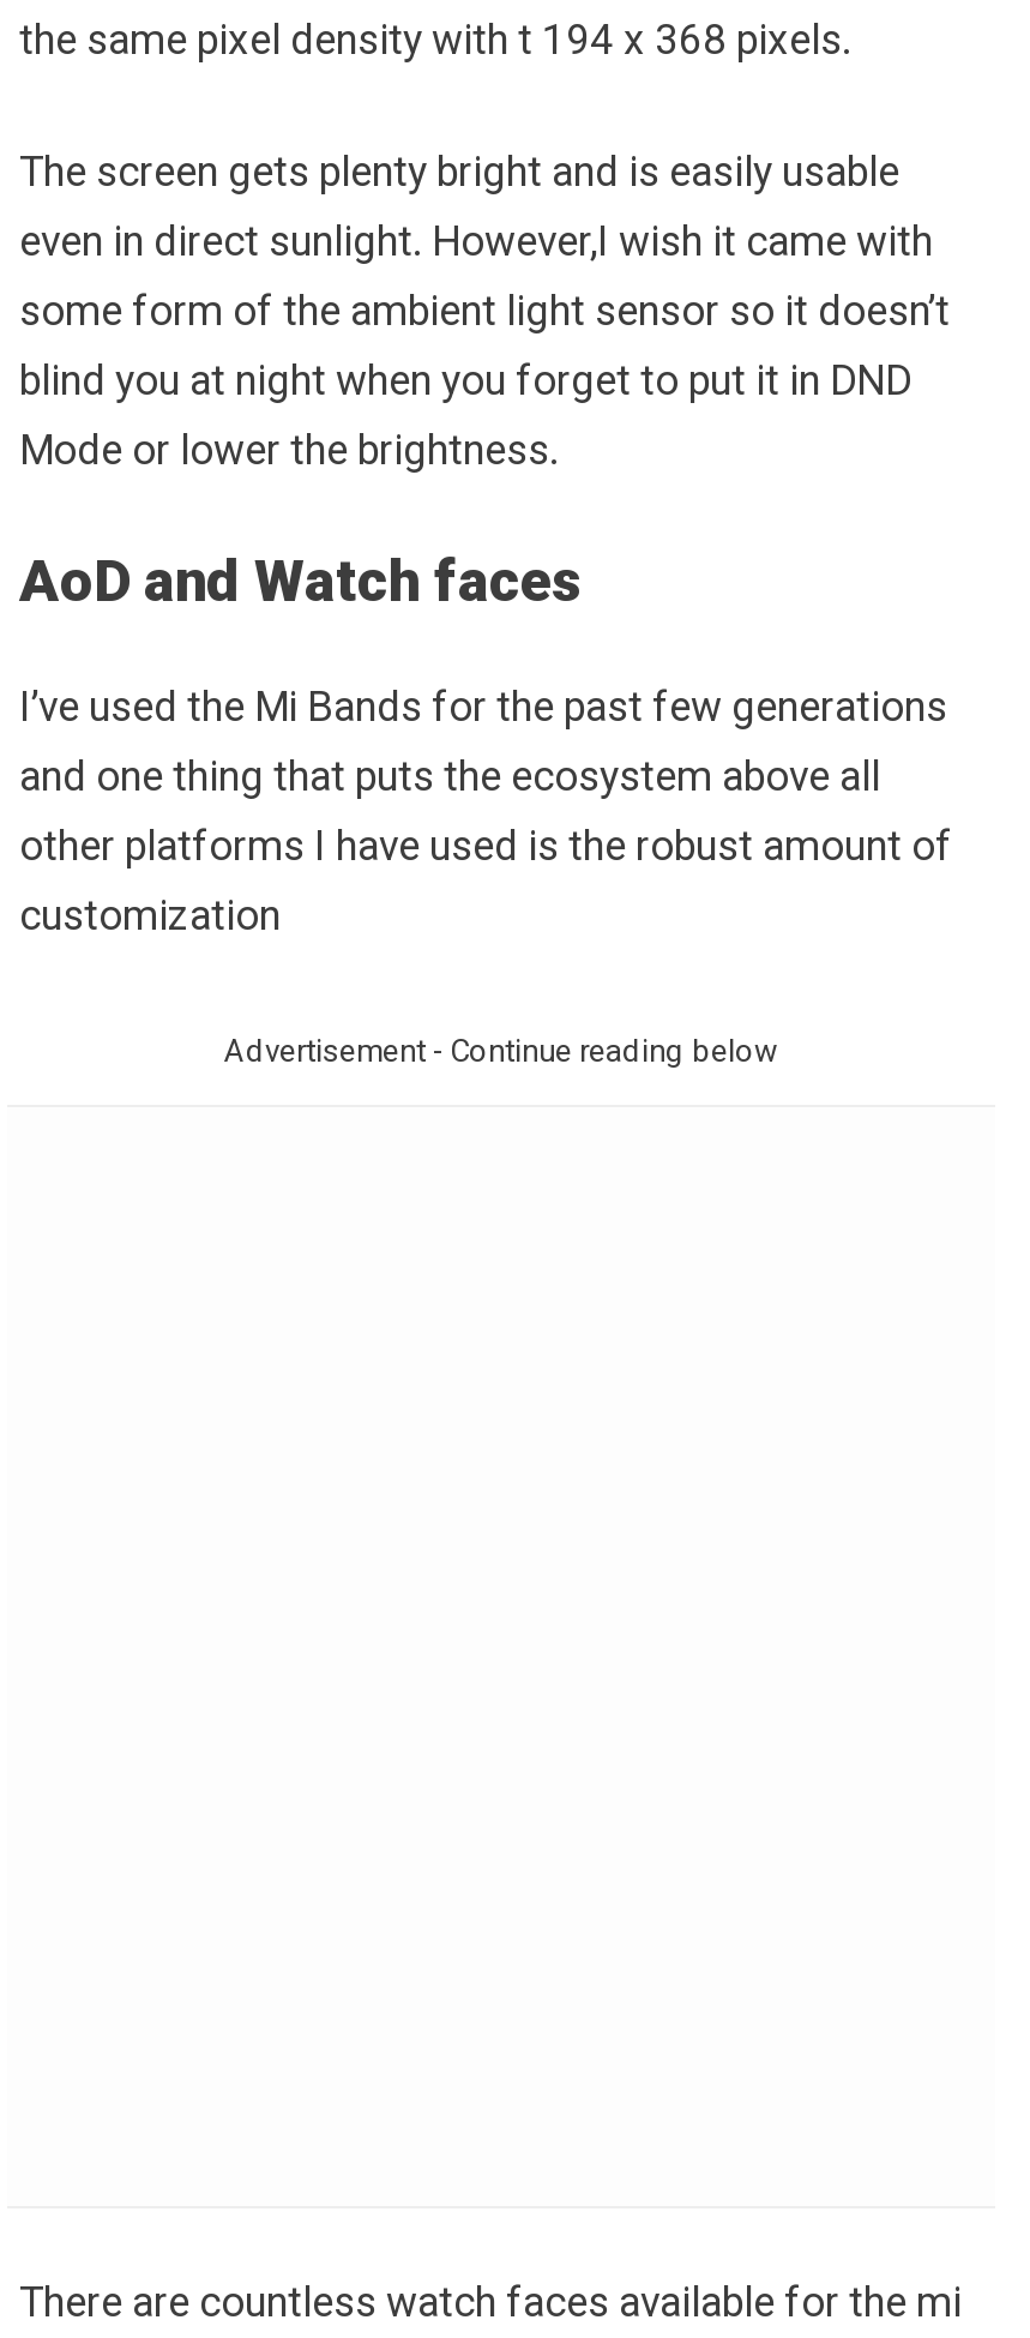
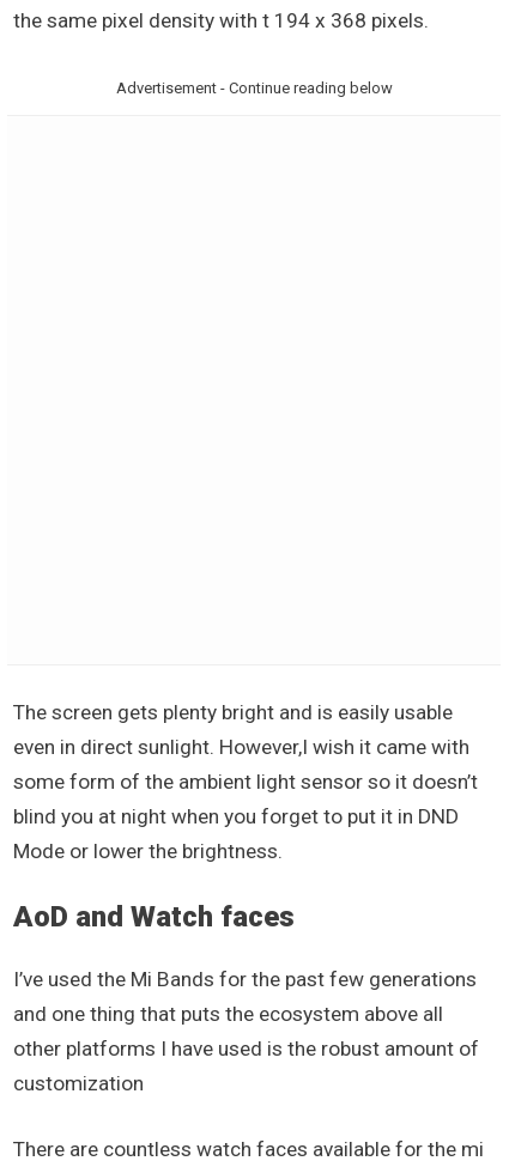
moved down: The screen gets plenty bright and is easily usable | even in direct sunlight. However,I wish it came with | some form of the ambient light sensor so it doesn’t | ... | other platforms I have used is the robust amount of | customization

moved up: Advertisement - Continue reading below
